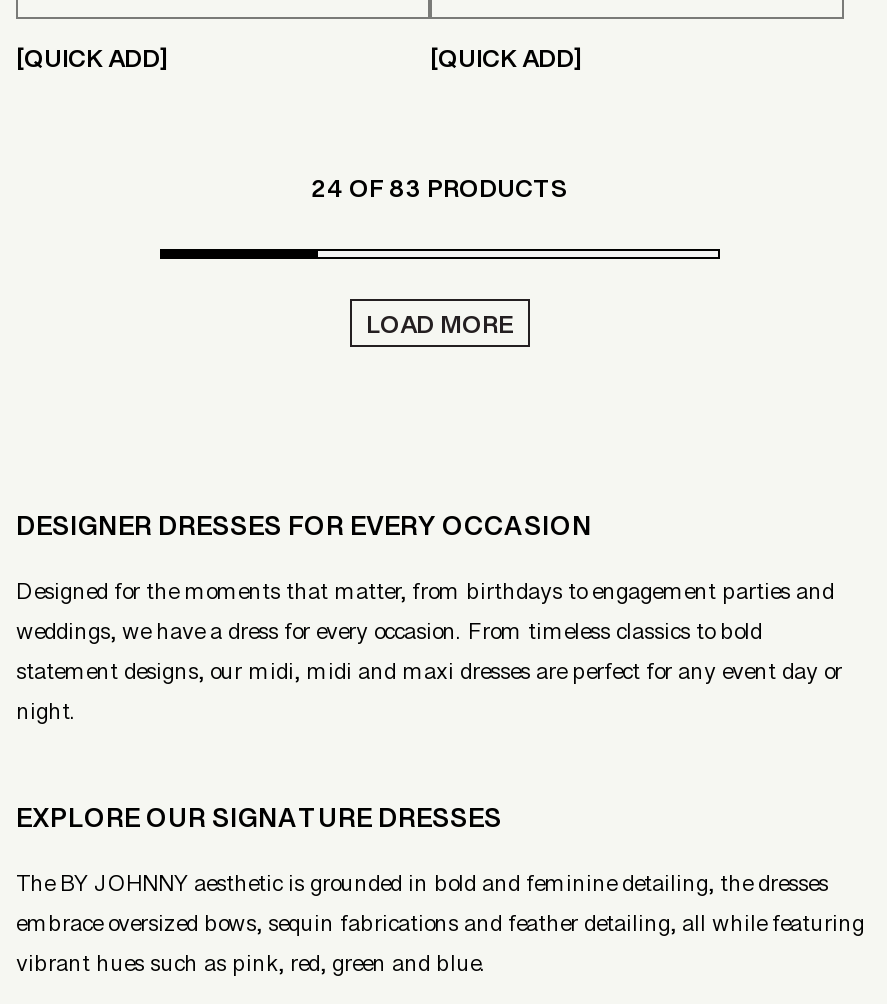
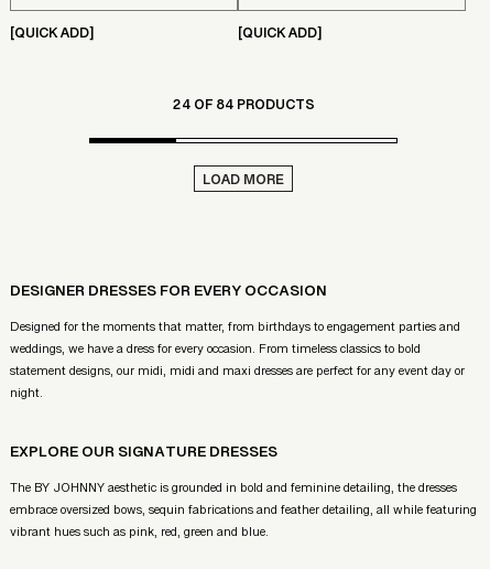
- 24 OF 83 PRODUCTS
+ 24 OF 84 PRODUCTS
